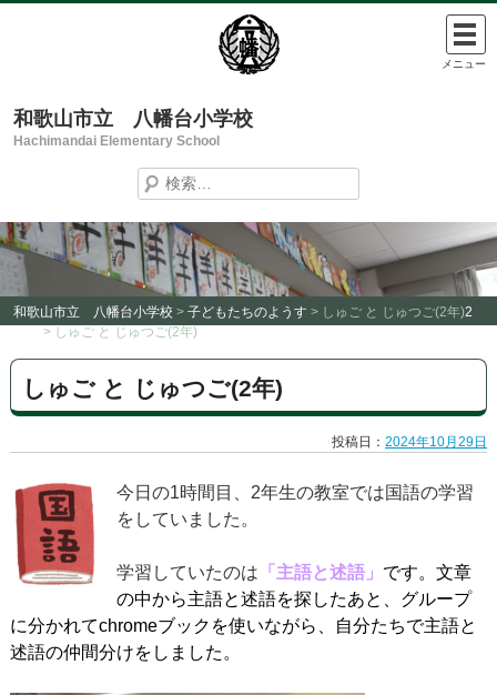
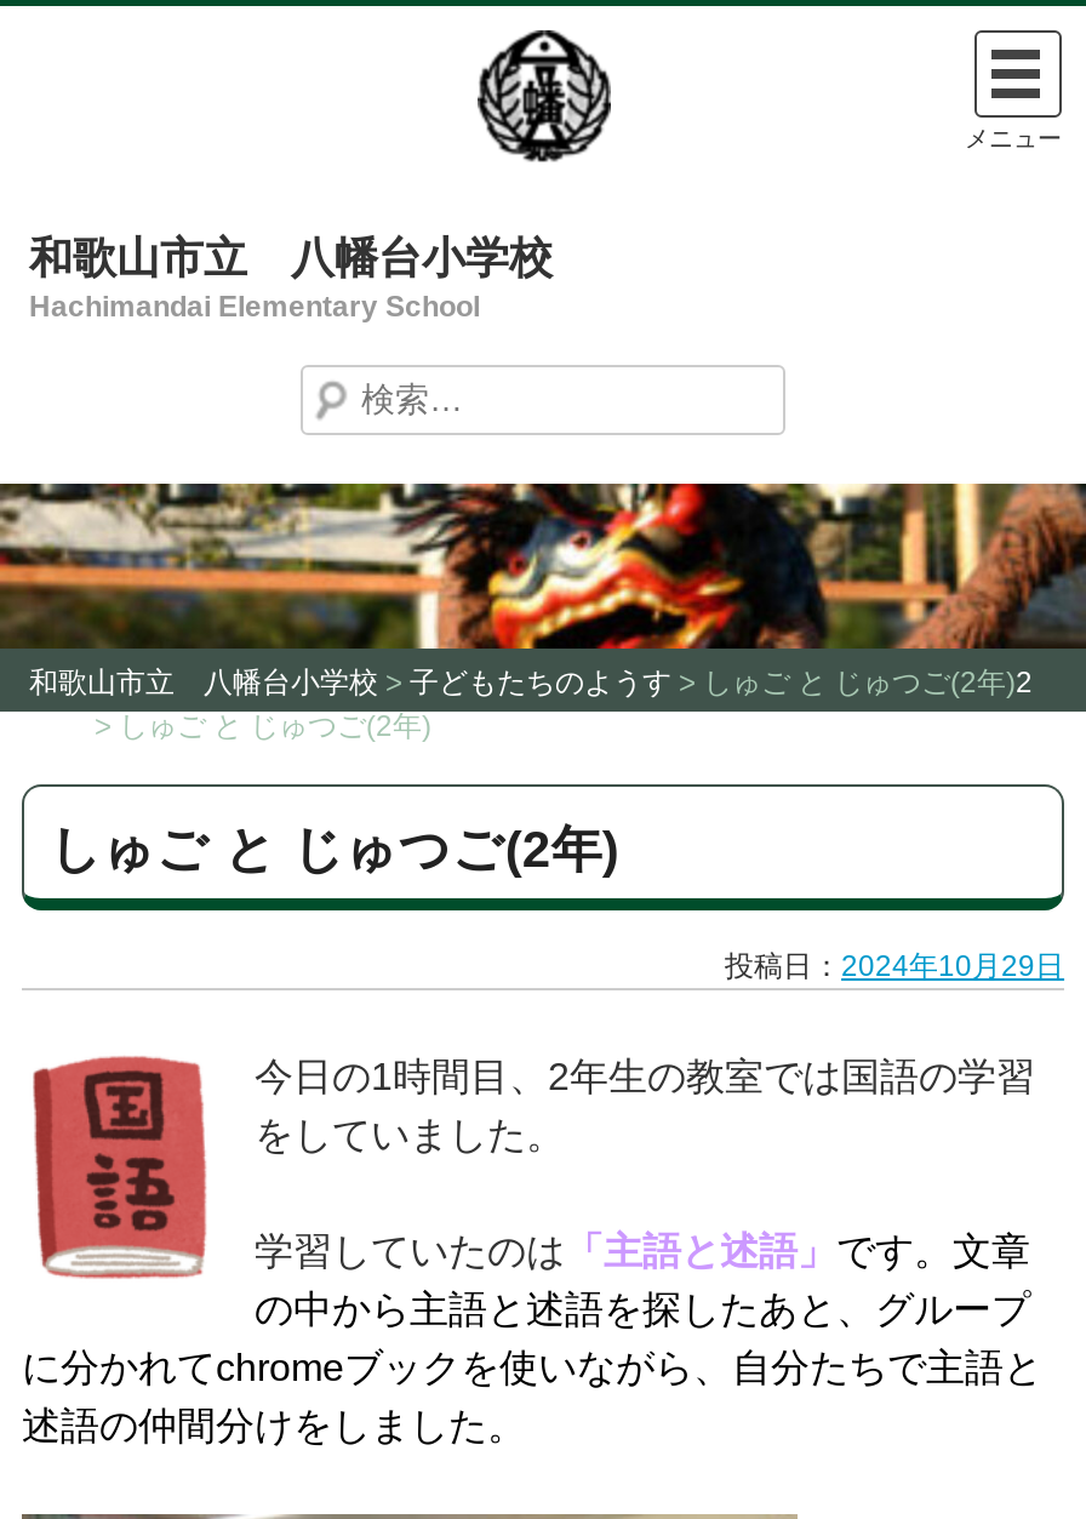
- [image]
+ [image]
